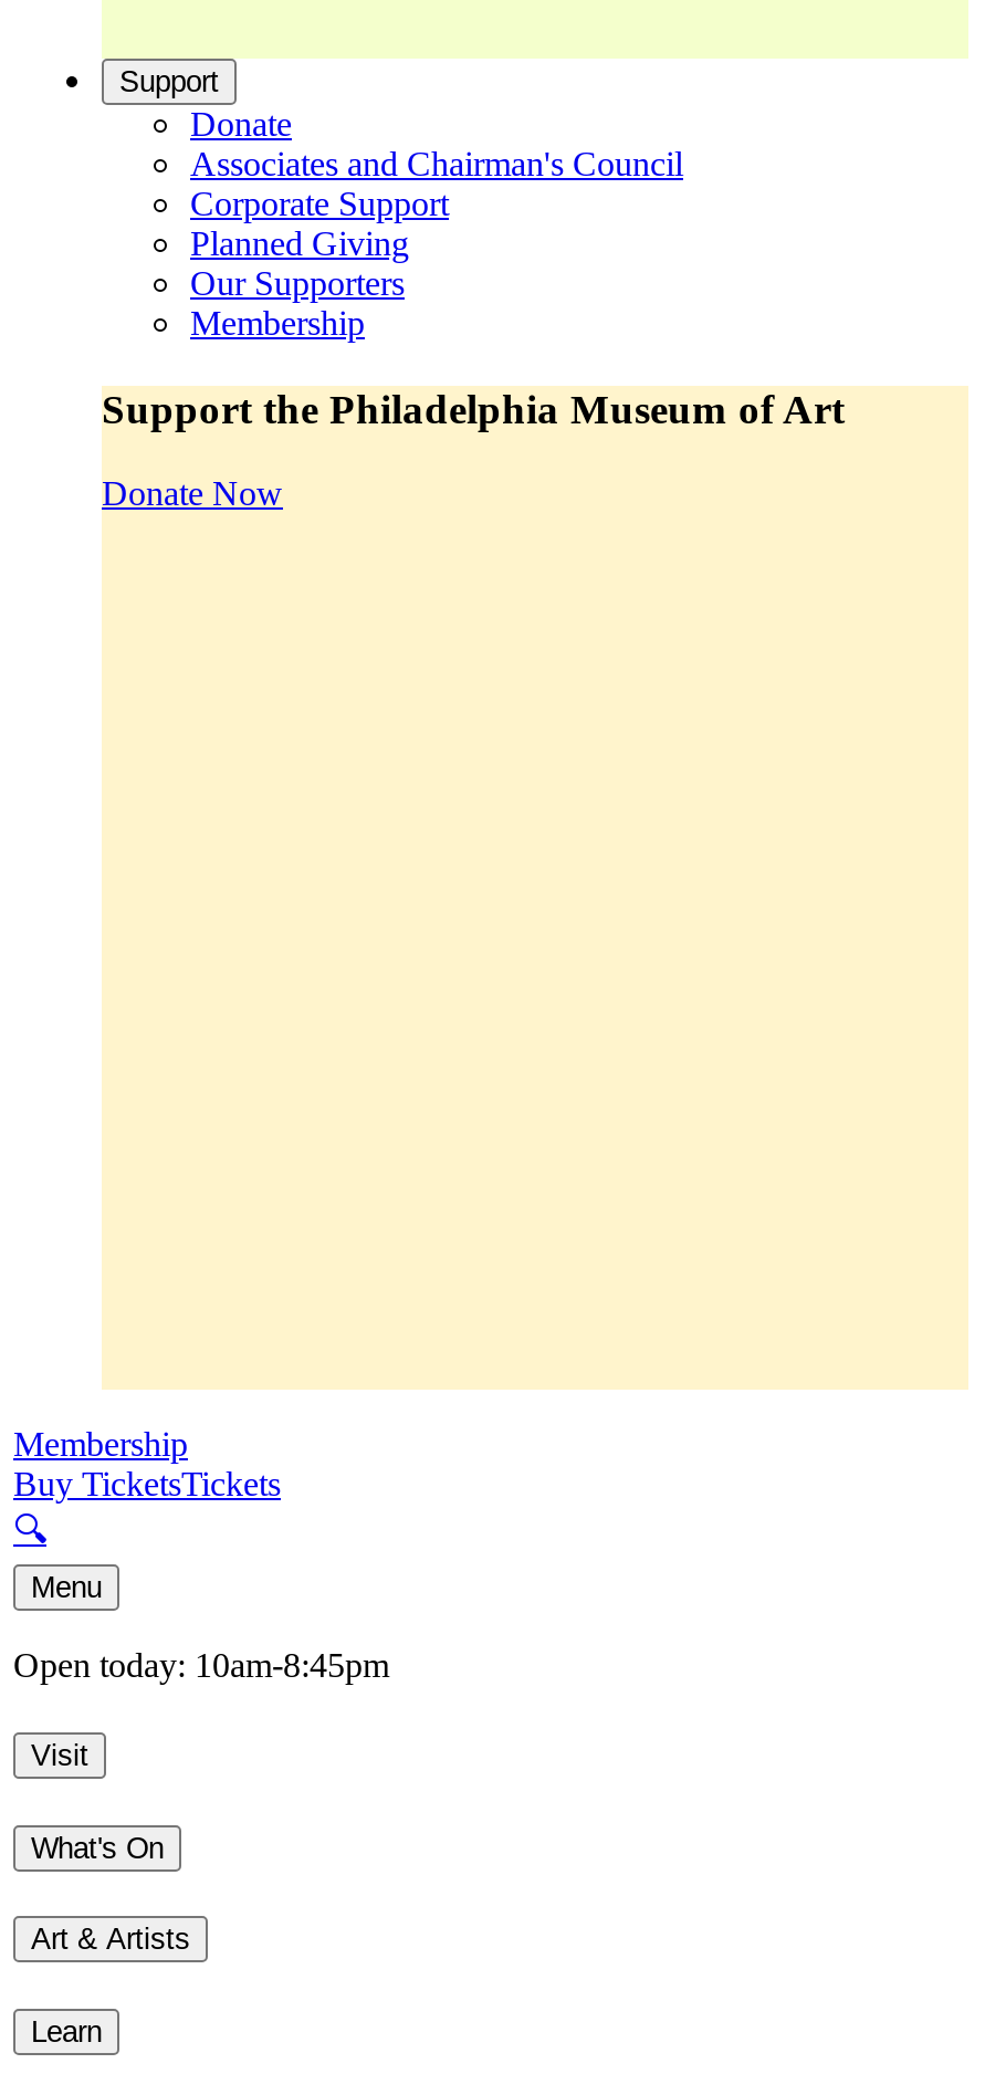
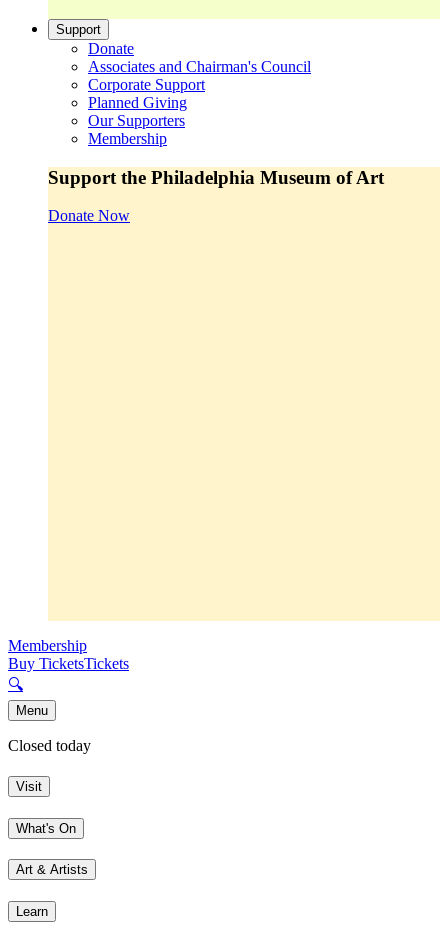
- Open today: 10am-8:45pm
+ Closed today
